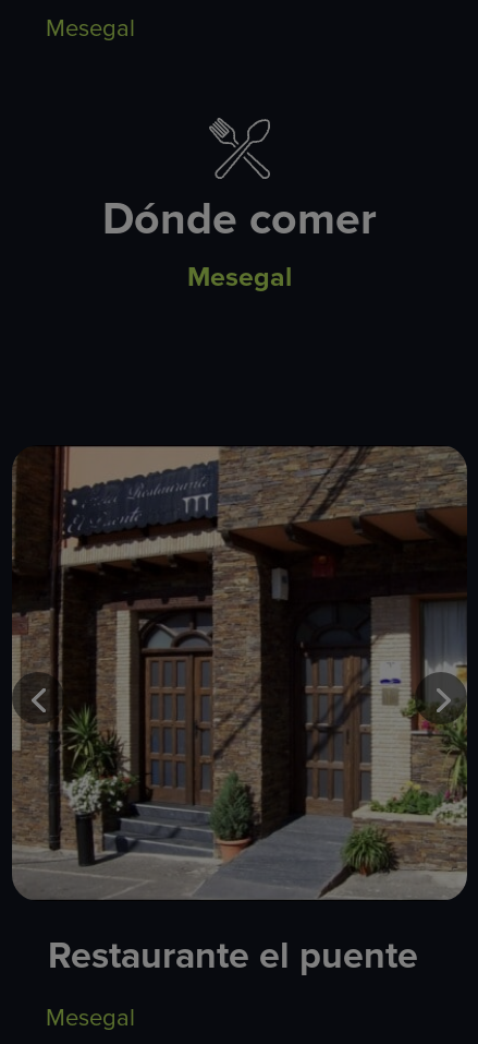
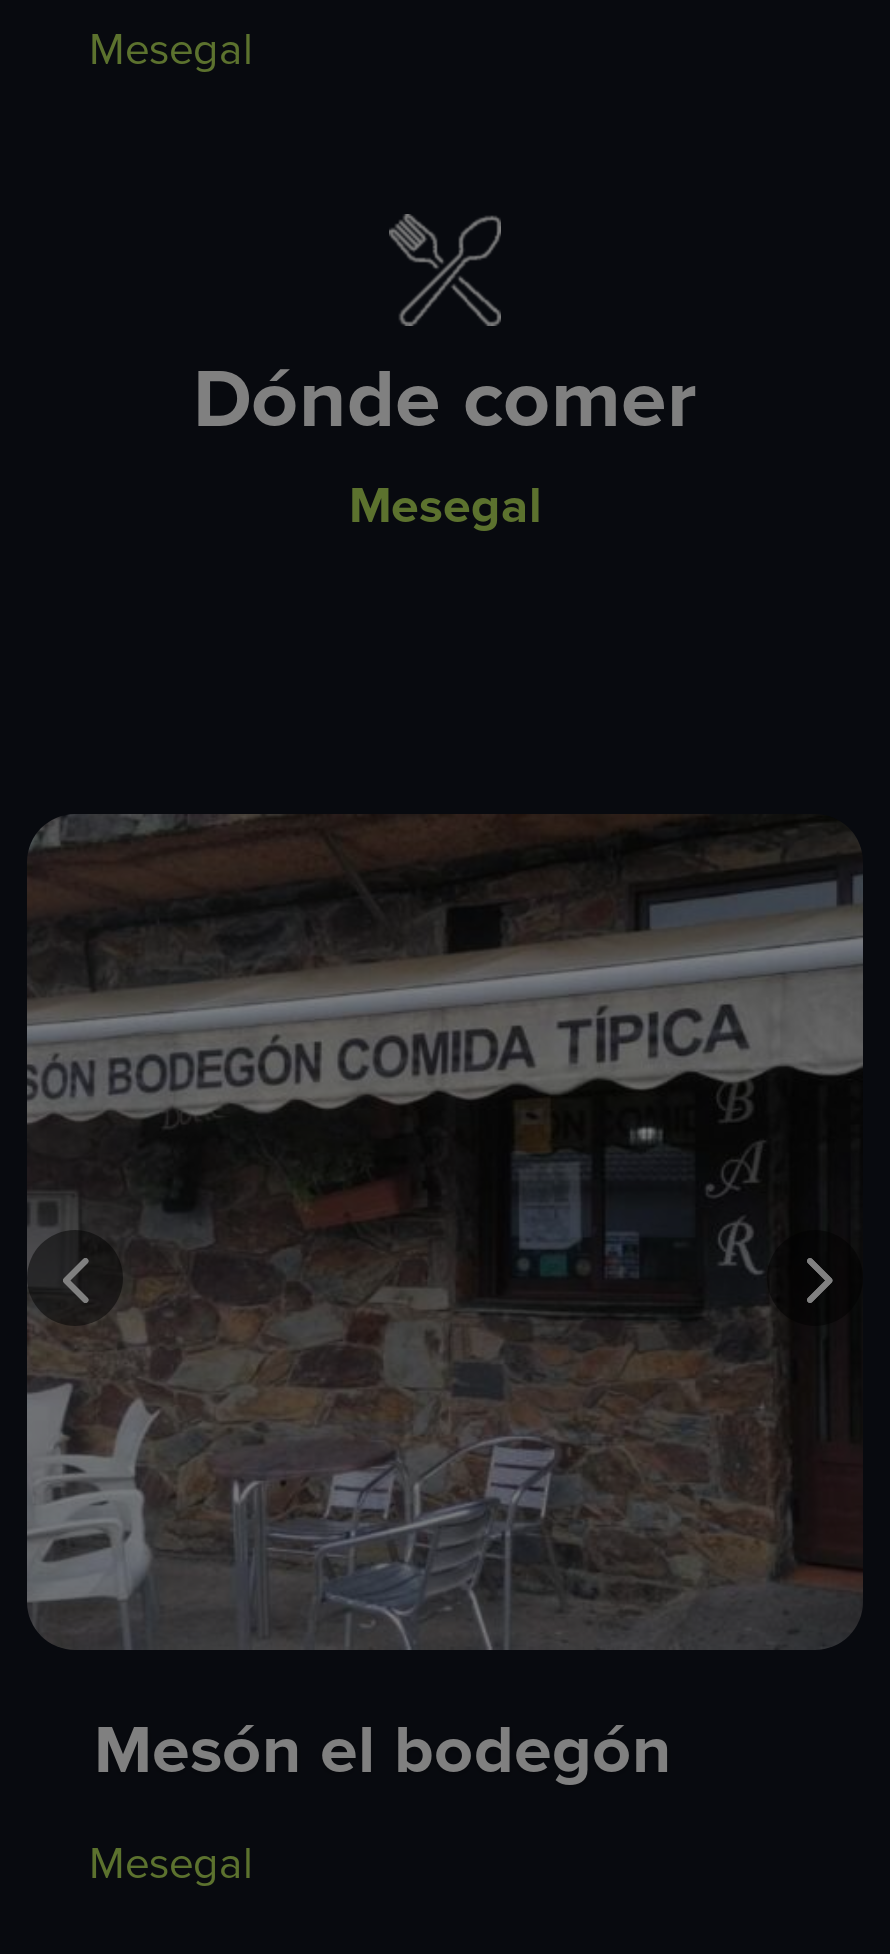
- [image]
- Restaurante el puente
+ [image]
+ Mesón el bodegón
